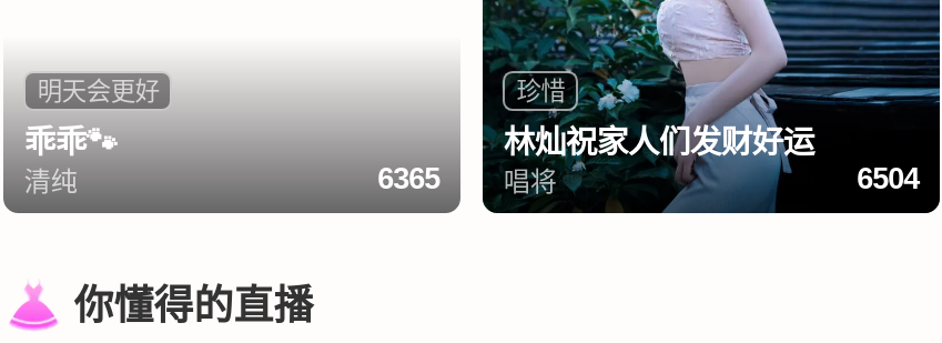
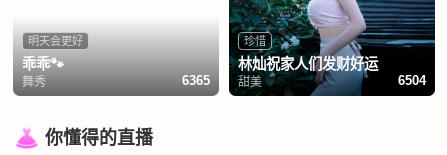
- 清纯
+ 舞秀

- 唱将
+ 甜美
